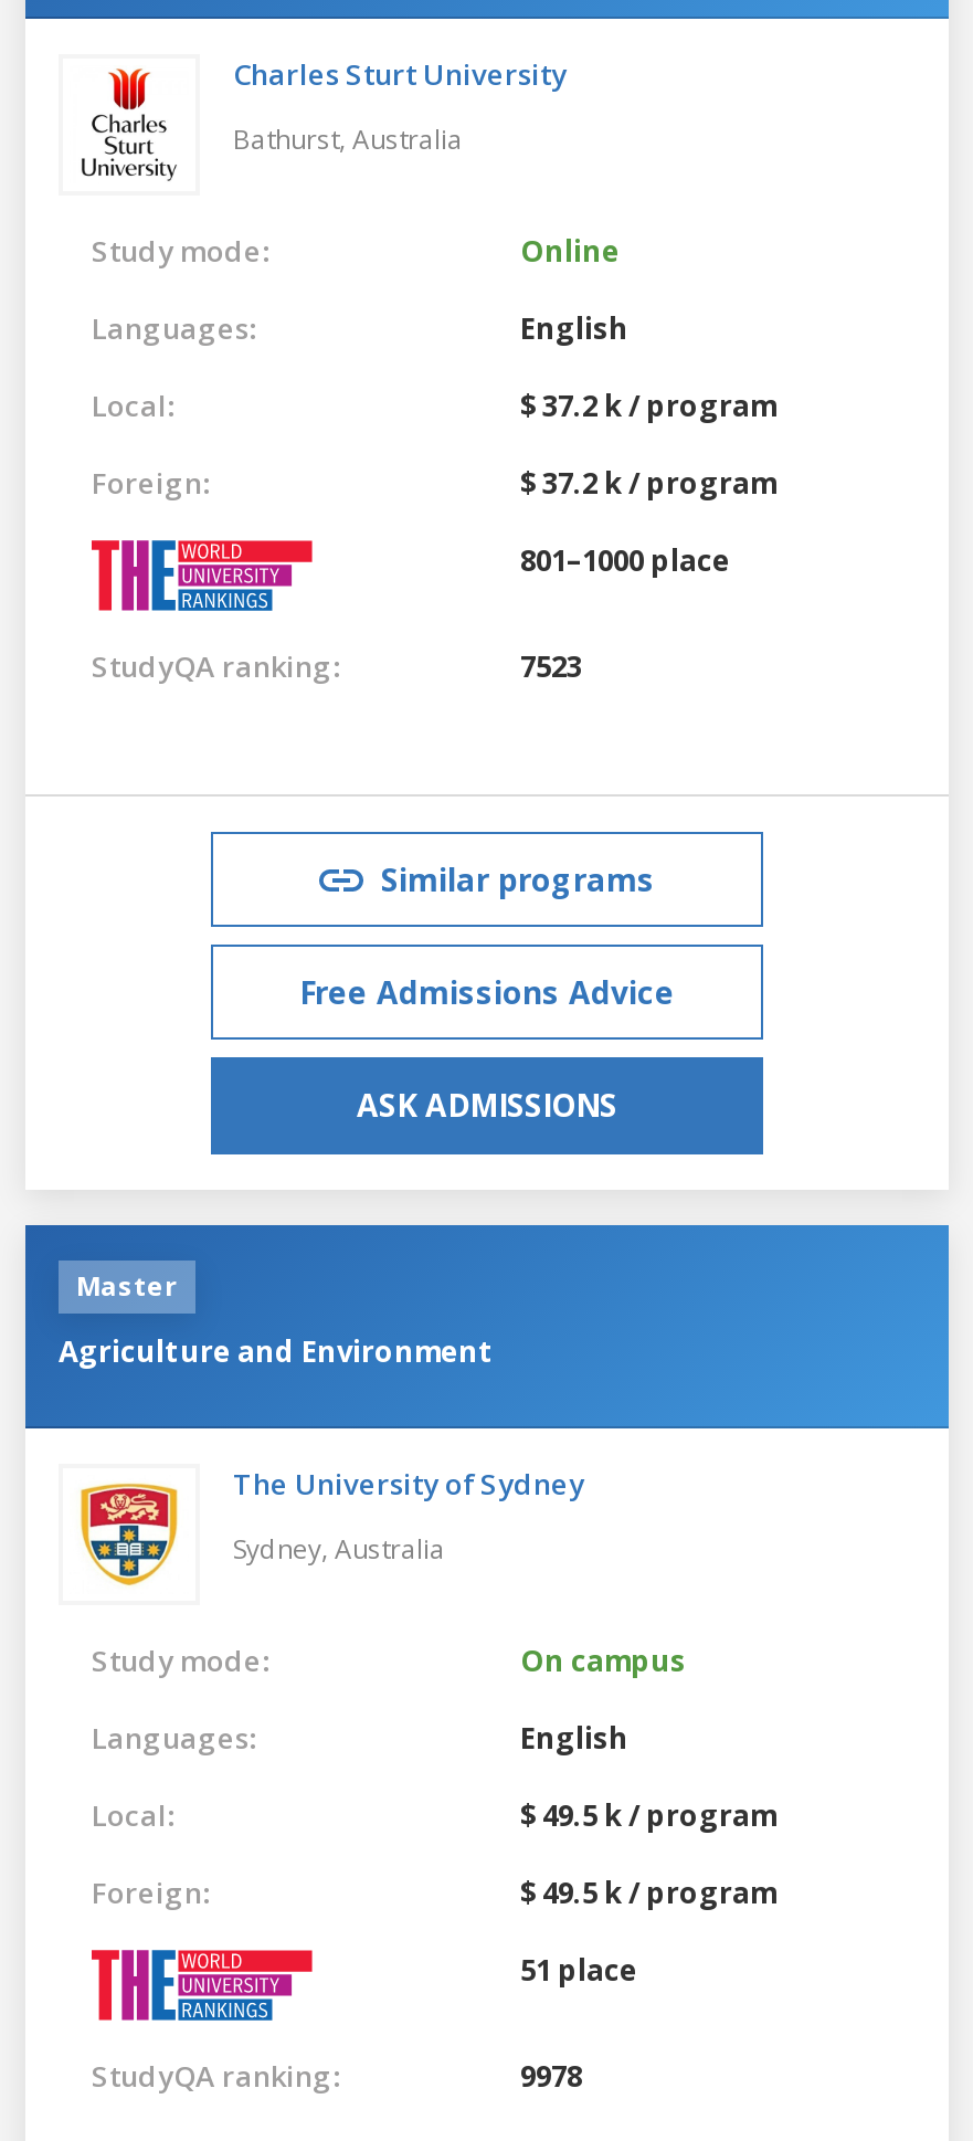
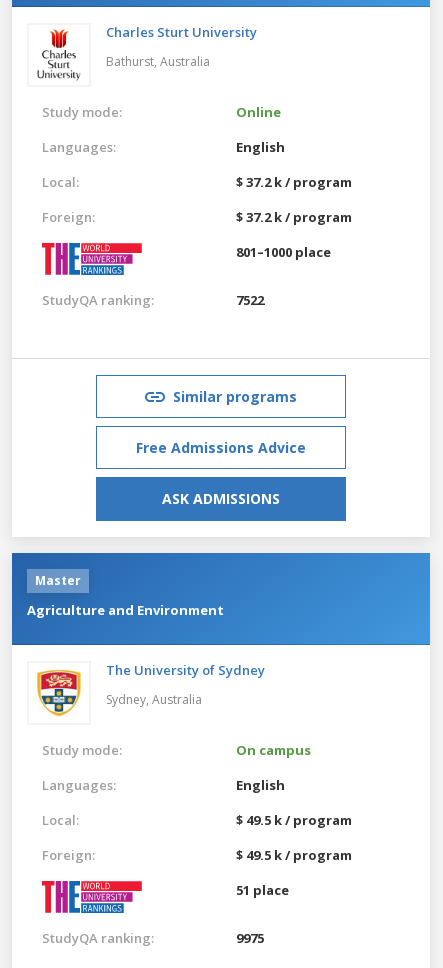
- 7523
+ 7522

- 9978
+ 9975
